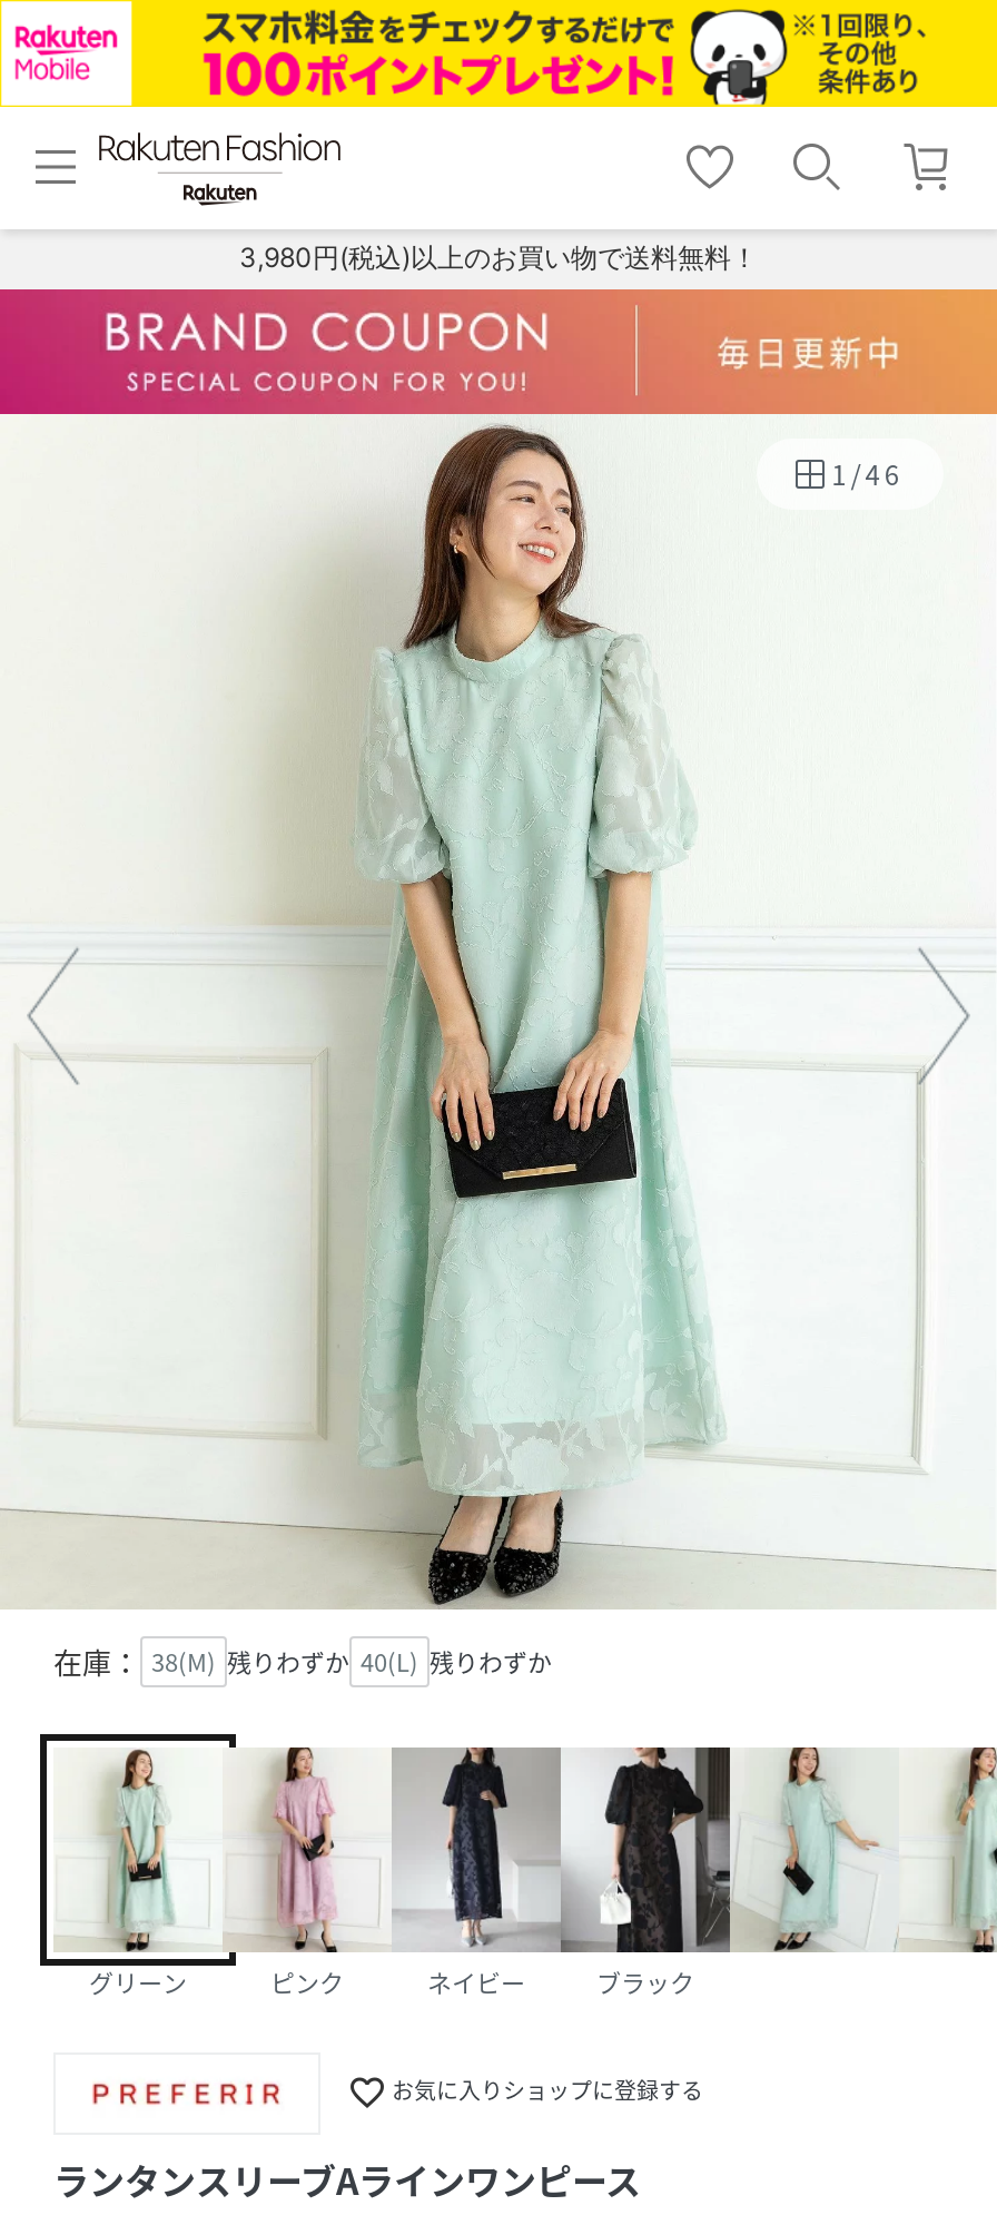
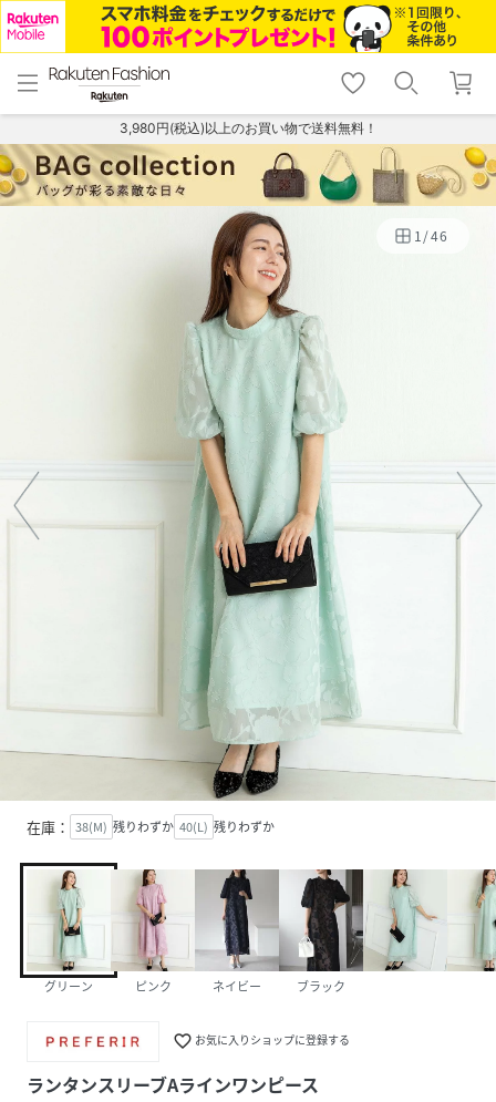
- [image]
+ [image]
